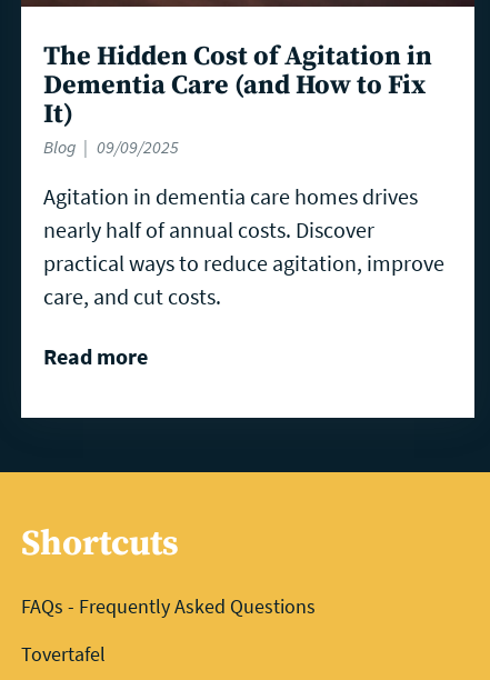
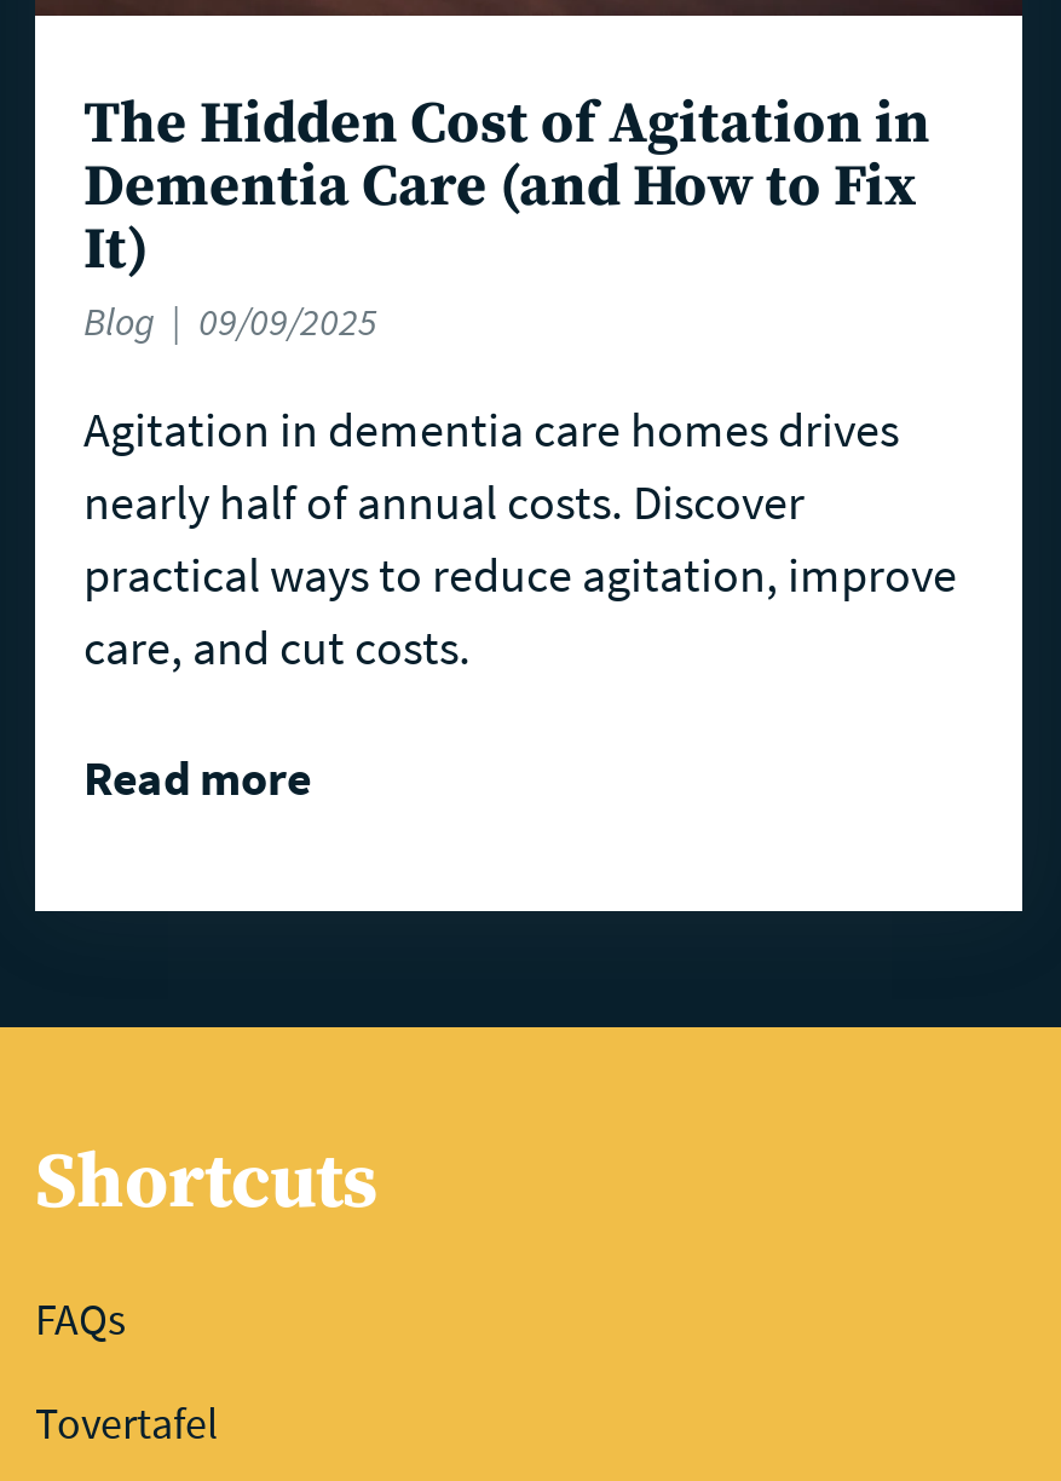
- FAQs - Frequently Asked Questions
+ FAQs
